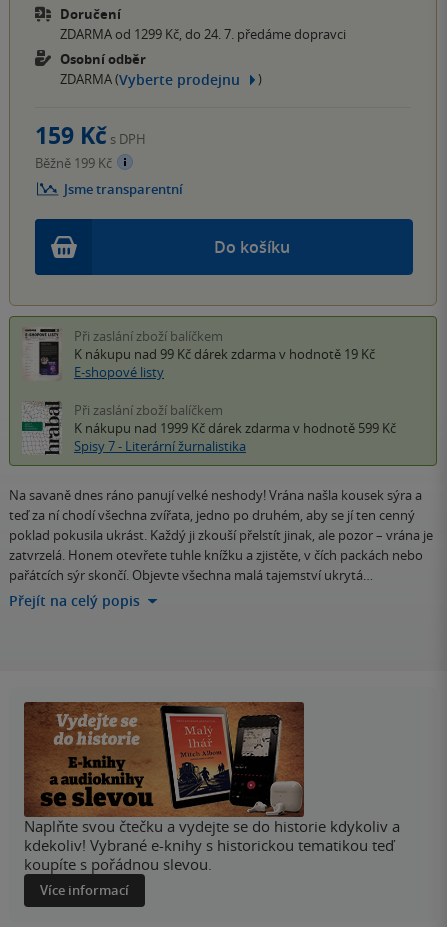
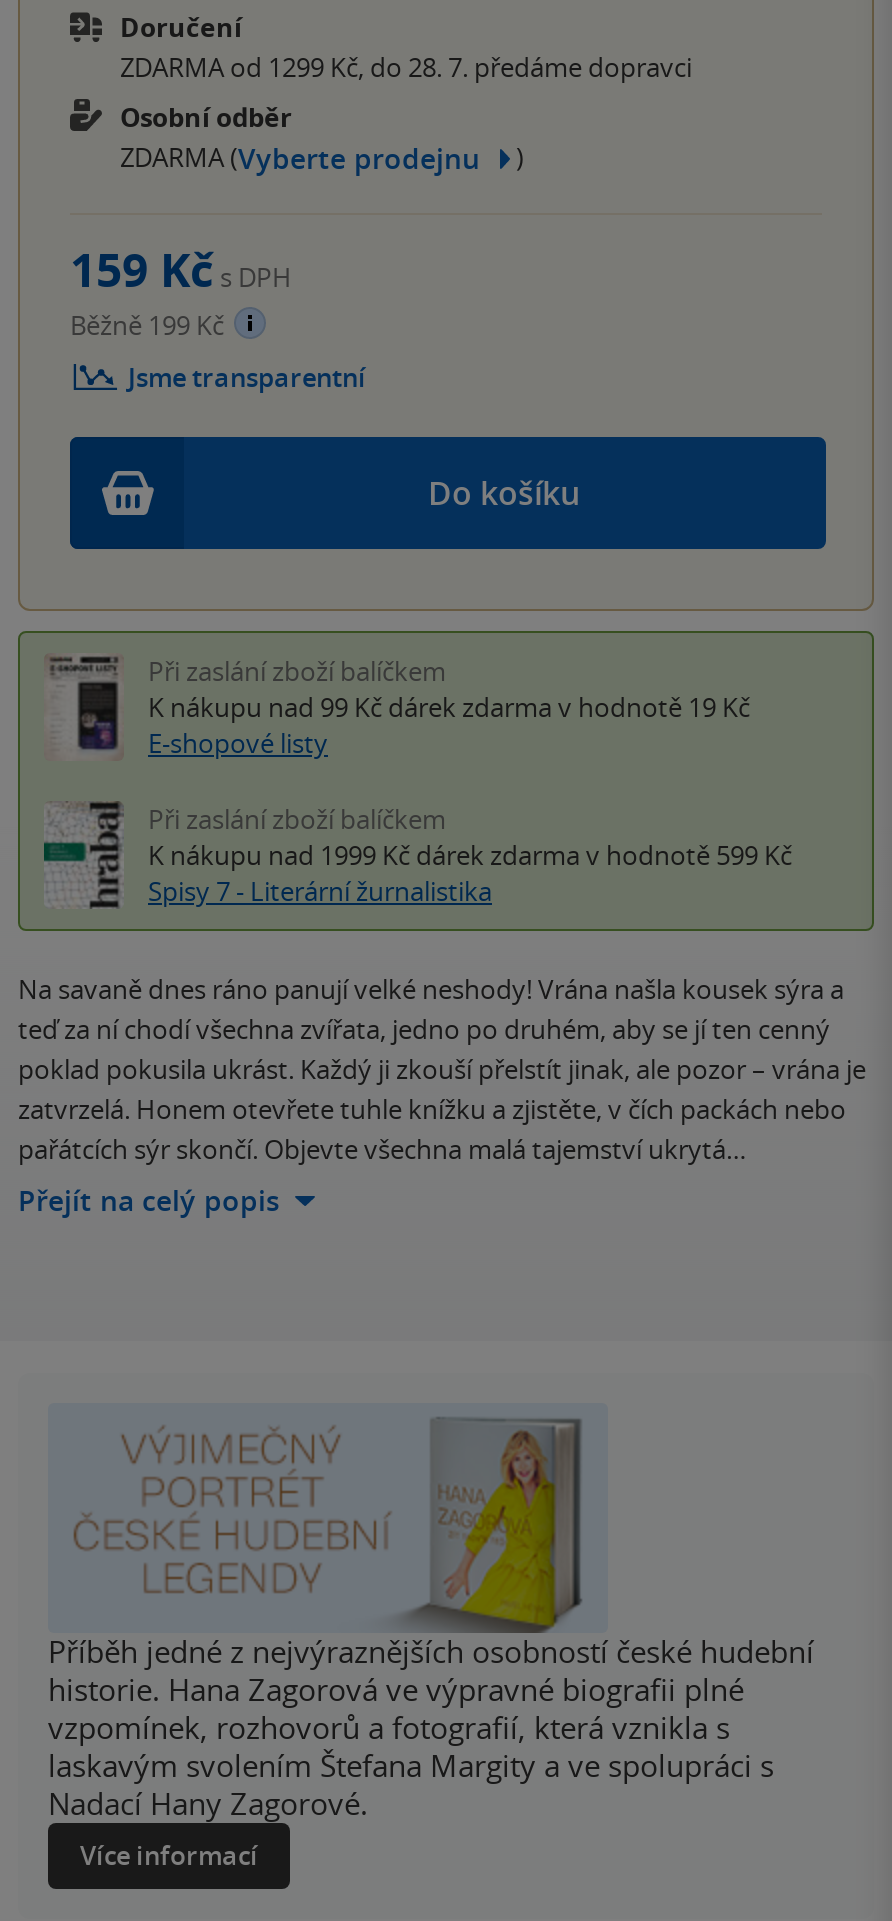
- ZDARMA od 1299 Kč, do 24. 7. předáme dopravci
+ ZDARMA od 1299 Kč, do 28. 7. předáme dopravci

- [image]
+ [image]

- Naplňte svou čtečku a vydejte se do historie kdykoliv a
- kdekoliv! Vybrané e-knihy s historickou tematikou teď
- koupíte s pořádnou slevou.
+ Příběh jedné z nejvýraznějších osobností české hudební
+ historie. Hana Zagorová ve výpravné biografii plné
+ vzpomínek, rozhovorů a fotografií, která vznikla s
+ laskavým svolením Štefana Margity a ve spolupráci s
+ Nadací Hany Zagorové.
